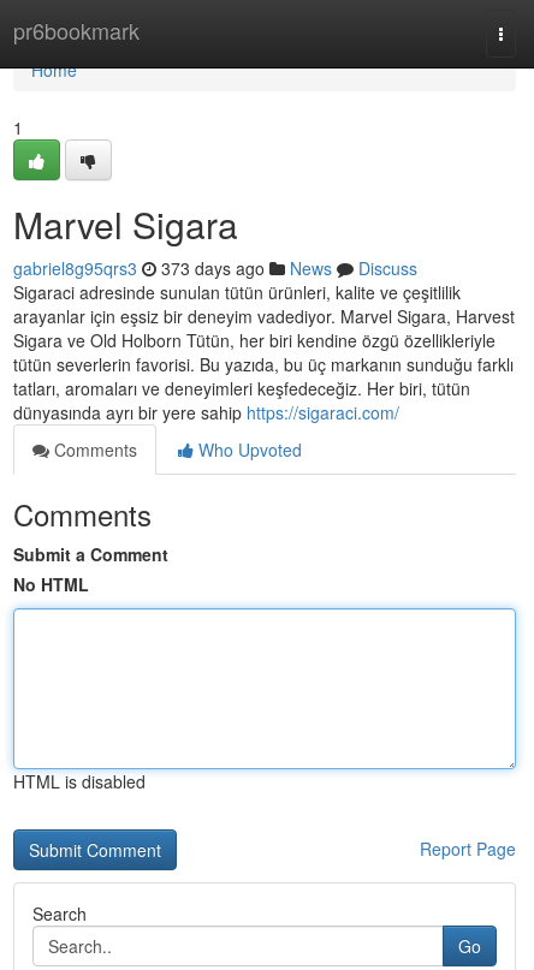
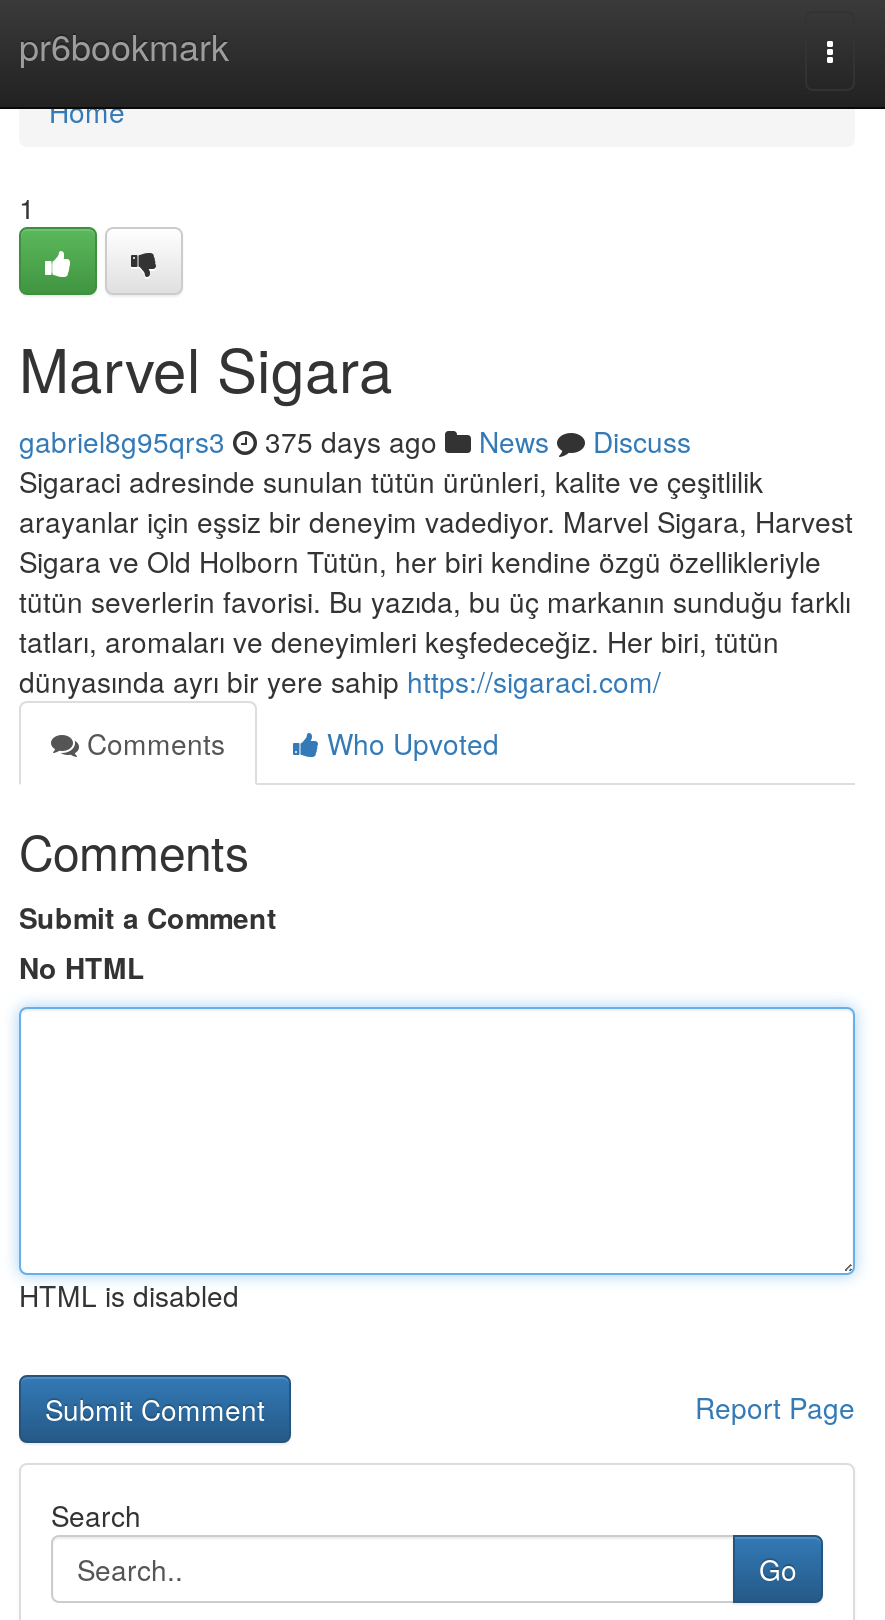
- gabriel8g95qrs3 373 days ago News Discuss
+ gabriel8g95qrs3 375 days ago News Discuss
